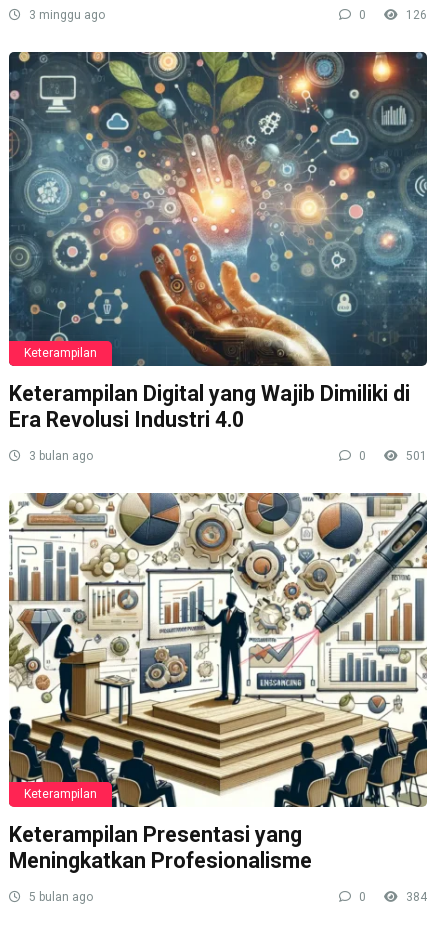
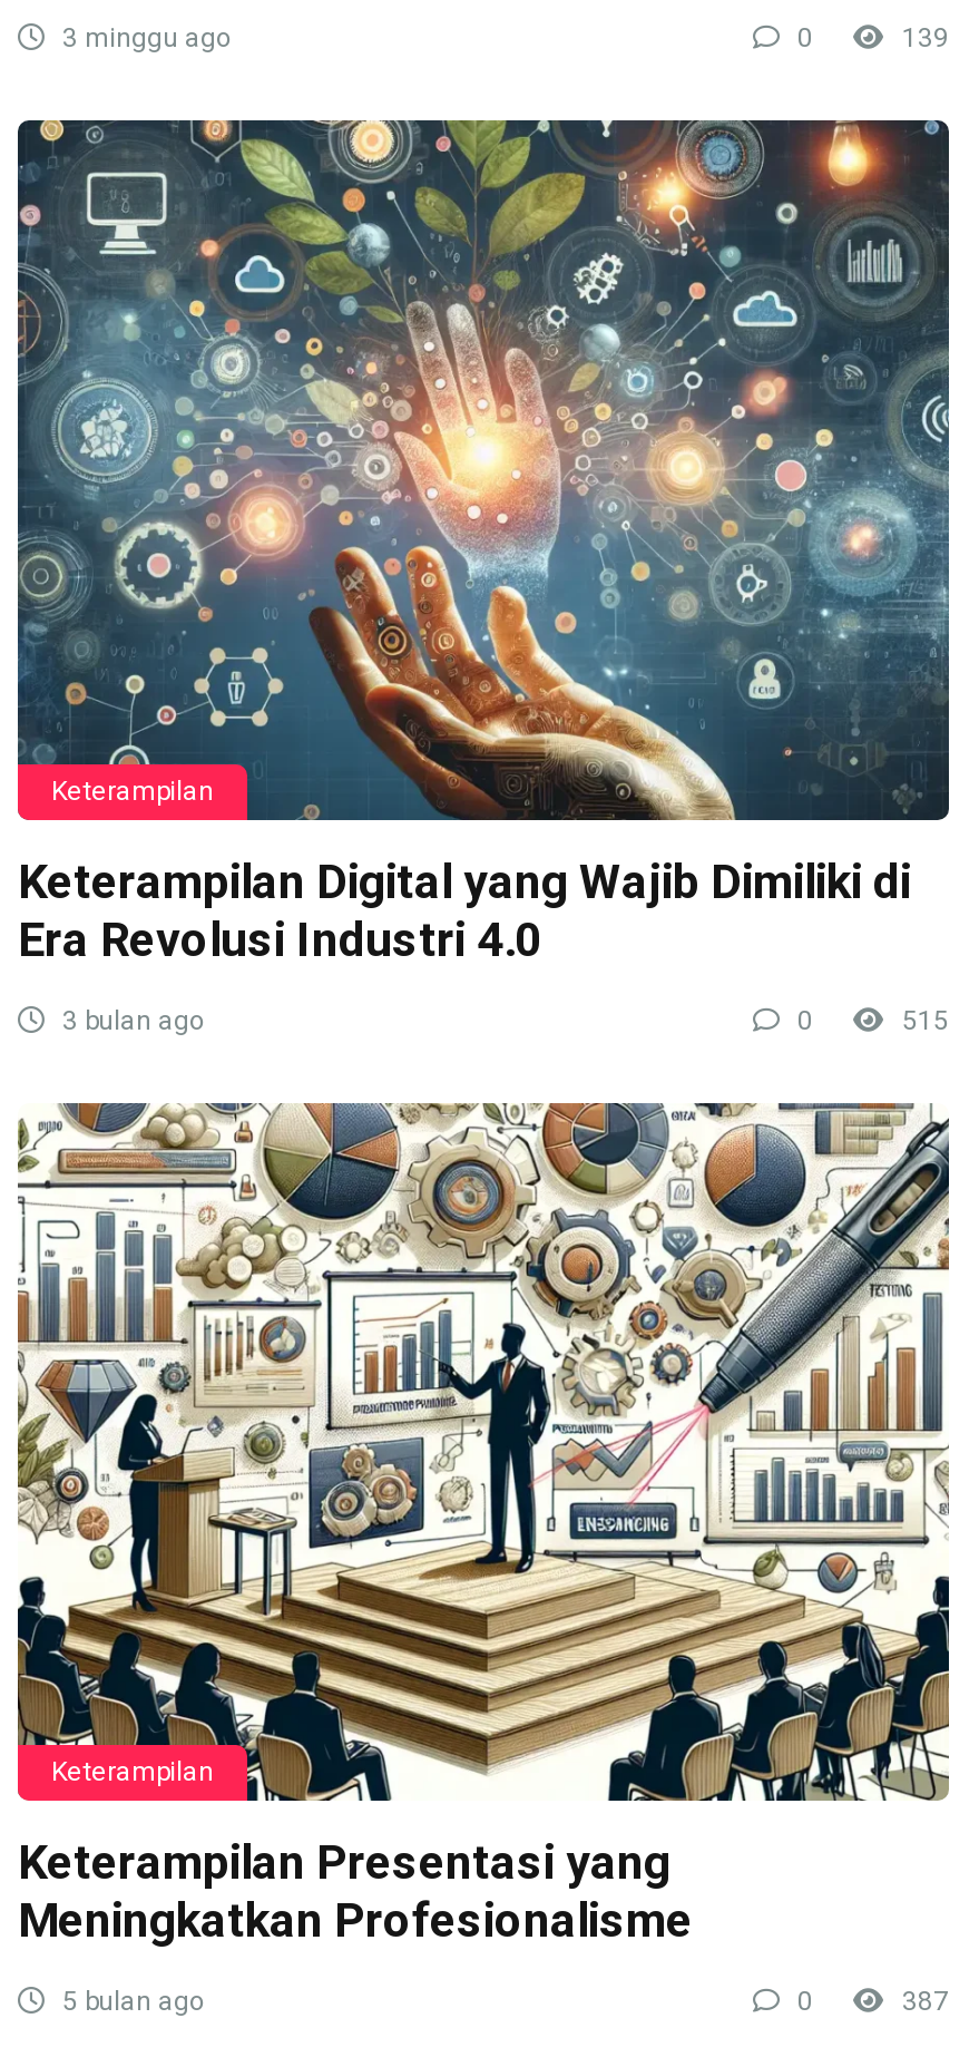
- 126
+ 139

- 501
+ 515

- 384
+ 387
